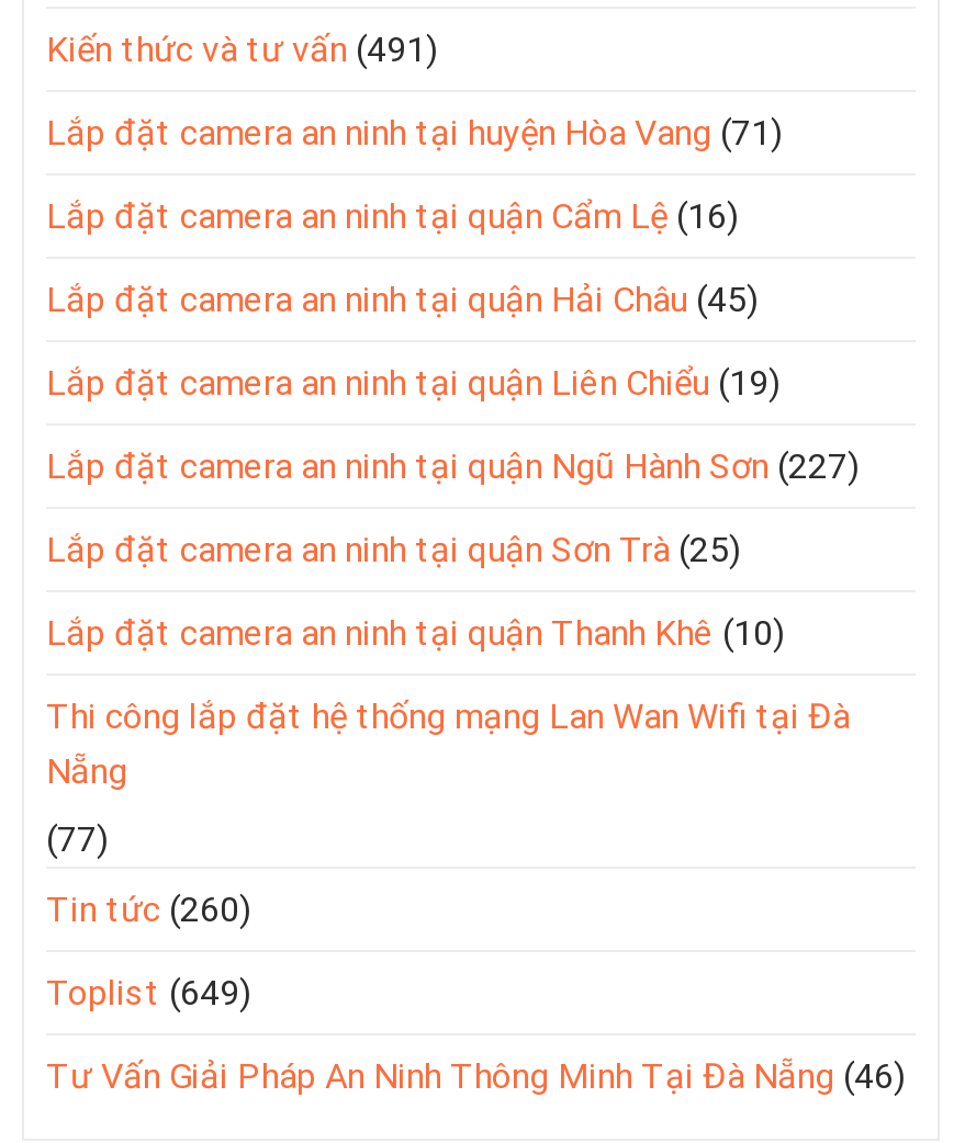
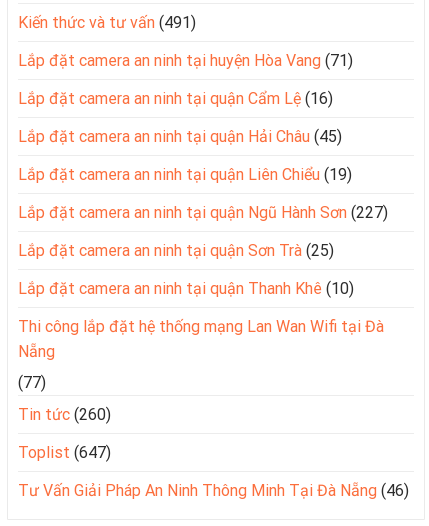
- Toplist (649)
+ Toplist (647)
